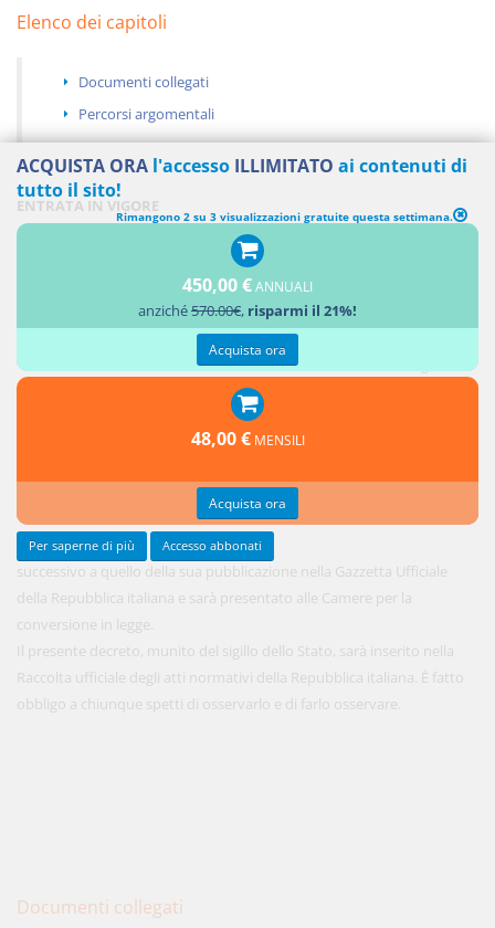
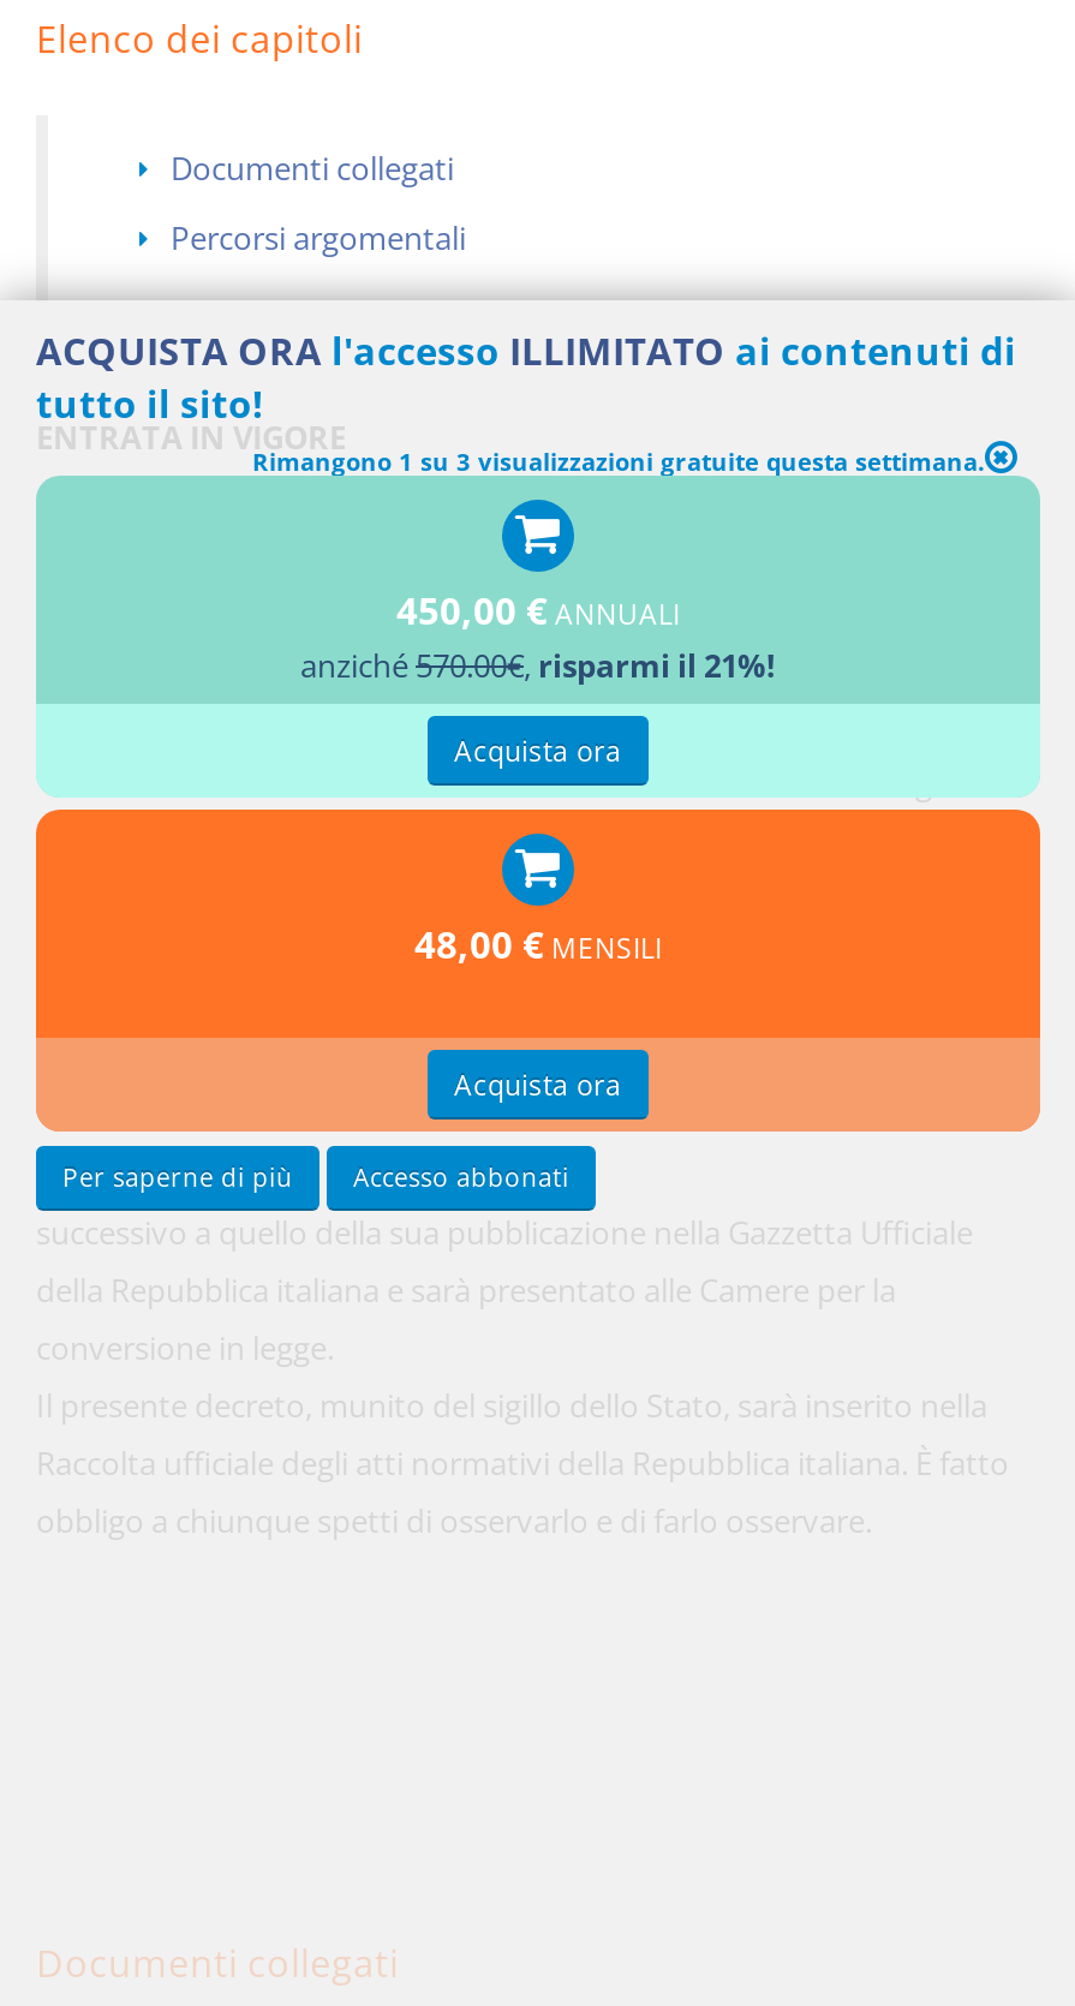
- Rimangono 2 su 3 visualizzazioni gratuite questa settimana.
+ Rimangono 1 su 3 visualizzazioni gratuite questa settimana.
